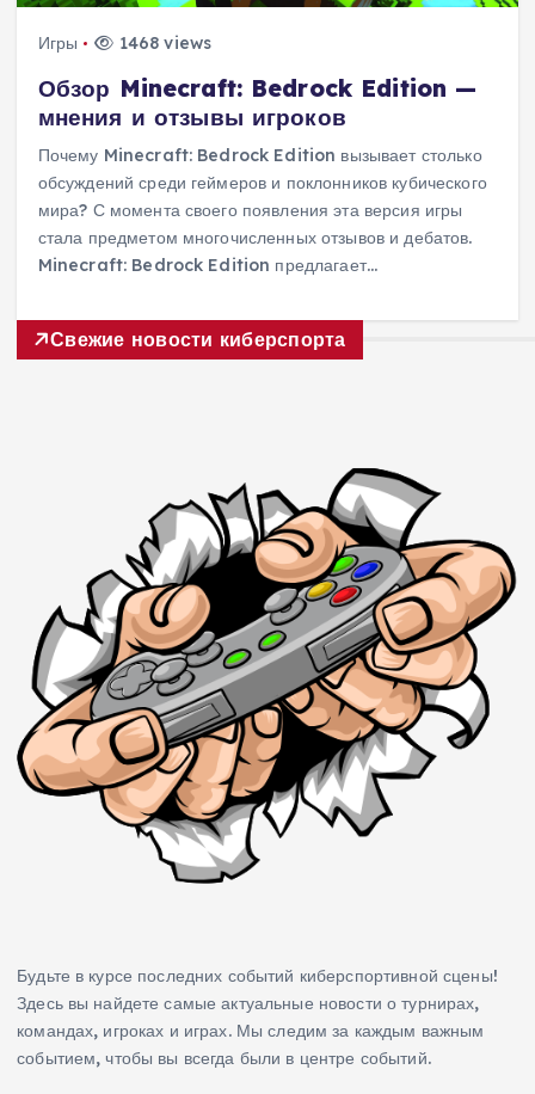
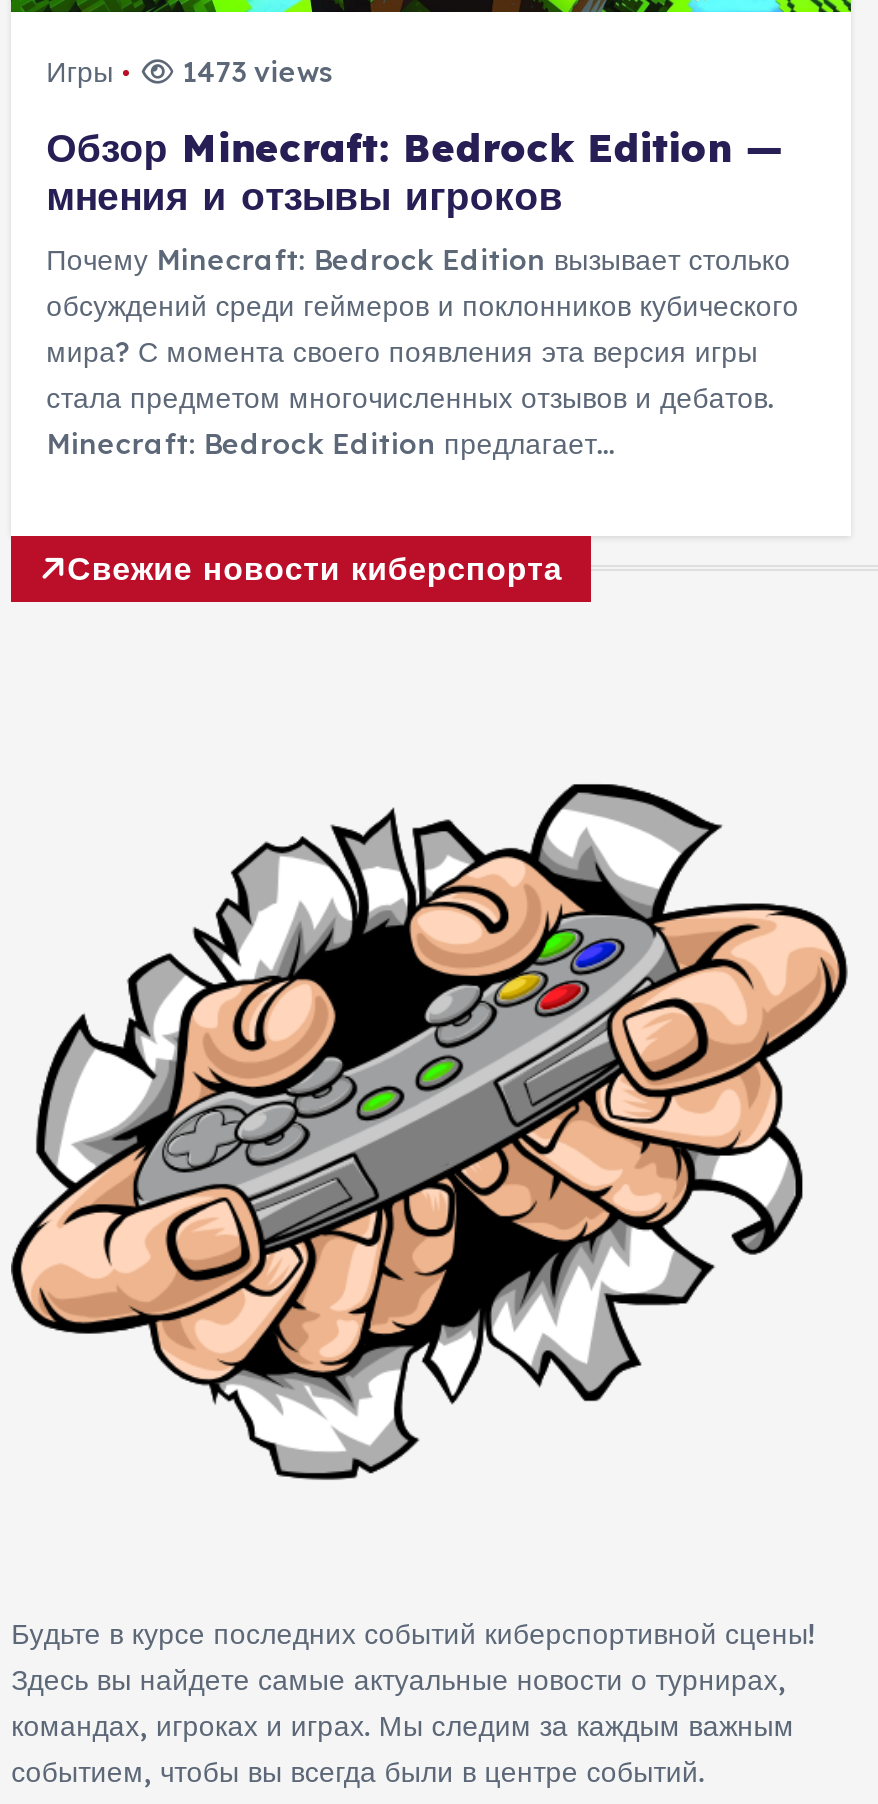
- Игры 1468 views
+ Игры 1473 views
